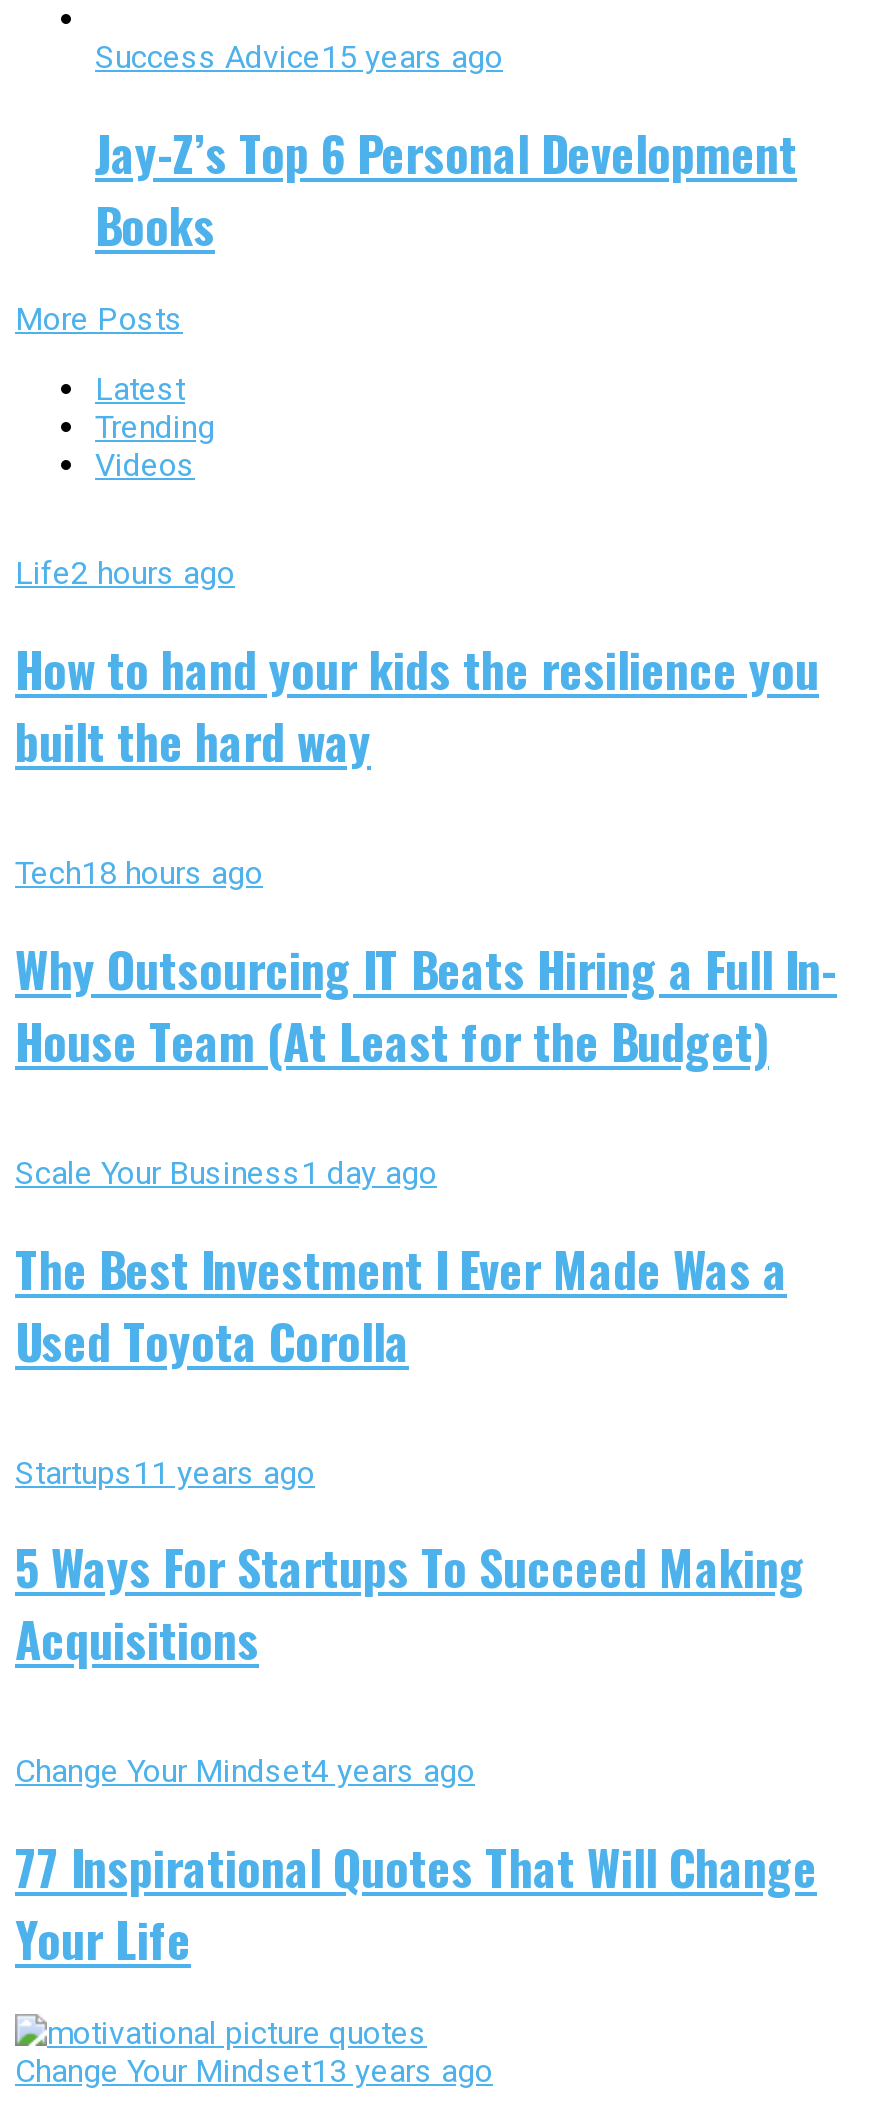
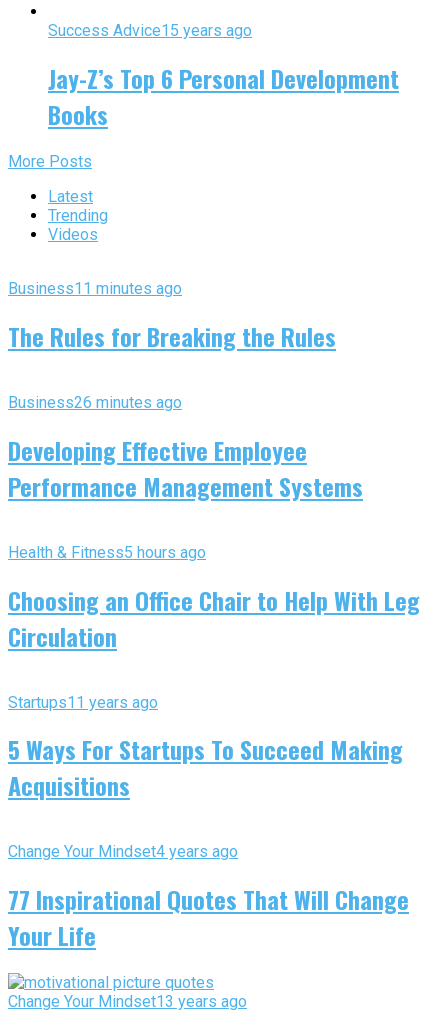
- Life2 hours ago
+ Business11 minutes ago

- How to hand your kids the resilience you
- built the hard way
+ The Rules for Breaking the Rules

- Tech18 hours ago
+ Business26 minutes ago

- Why Outsourcing IT Beats Hiring a Full In-
- House Team (At Least for the Budget)
+ Developing Effective Employee
+ Performance Management Systems

- Scale Your Business 1 day ago
+ Health & Fitness 5 hours ago

- The Best Investment I Ever Made Was a
- Used Toyota Corolla
+ Choosing an Office Chair to Help With Leg
+ Circulation
